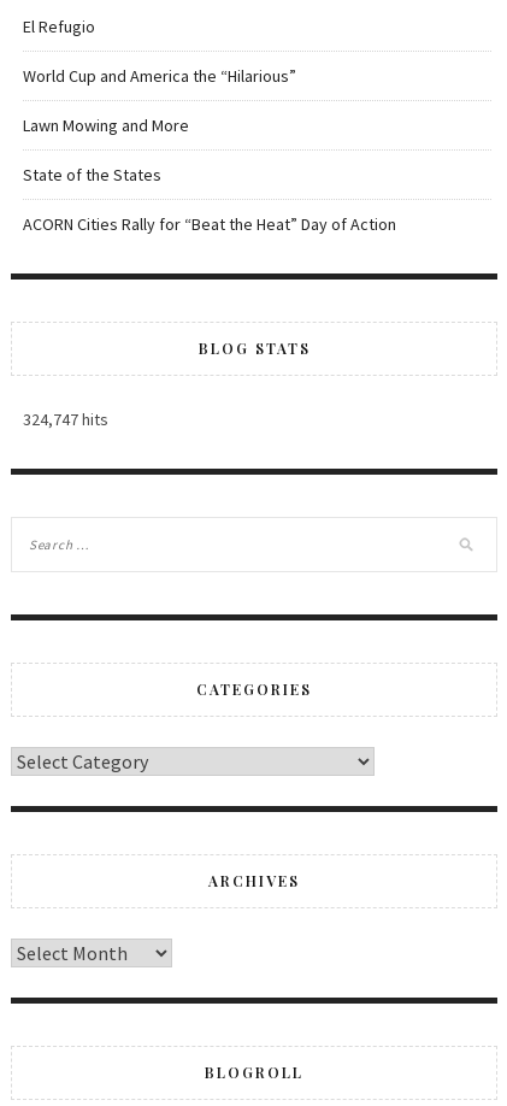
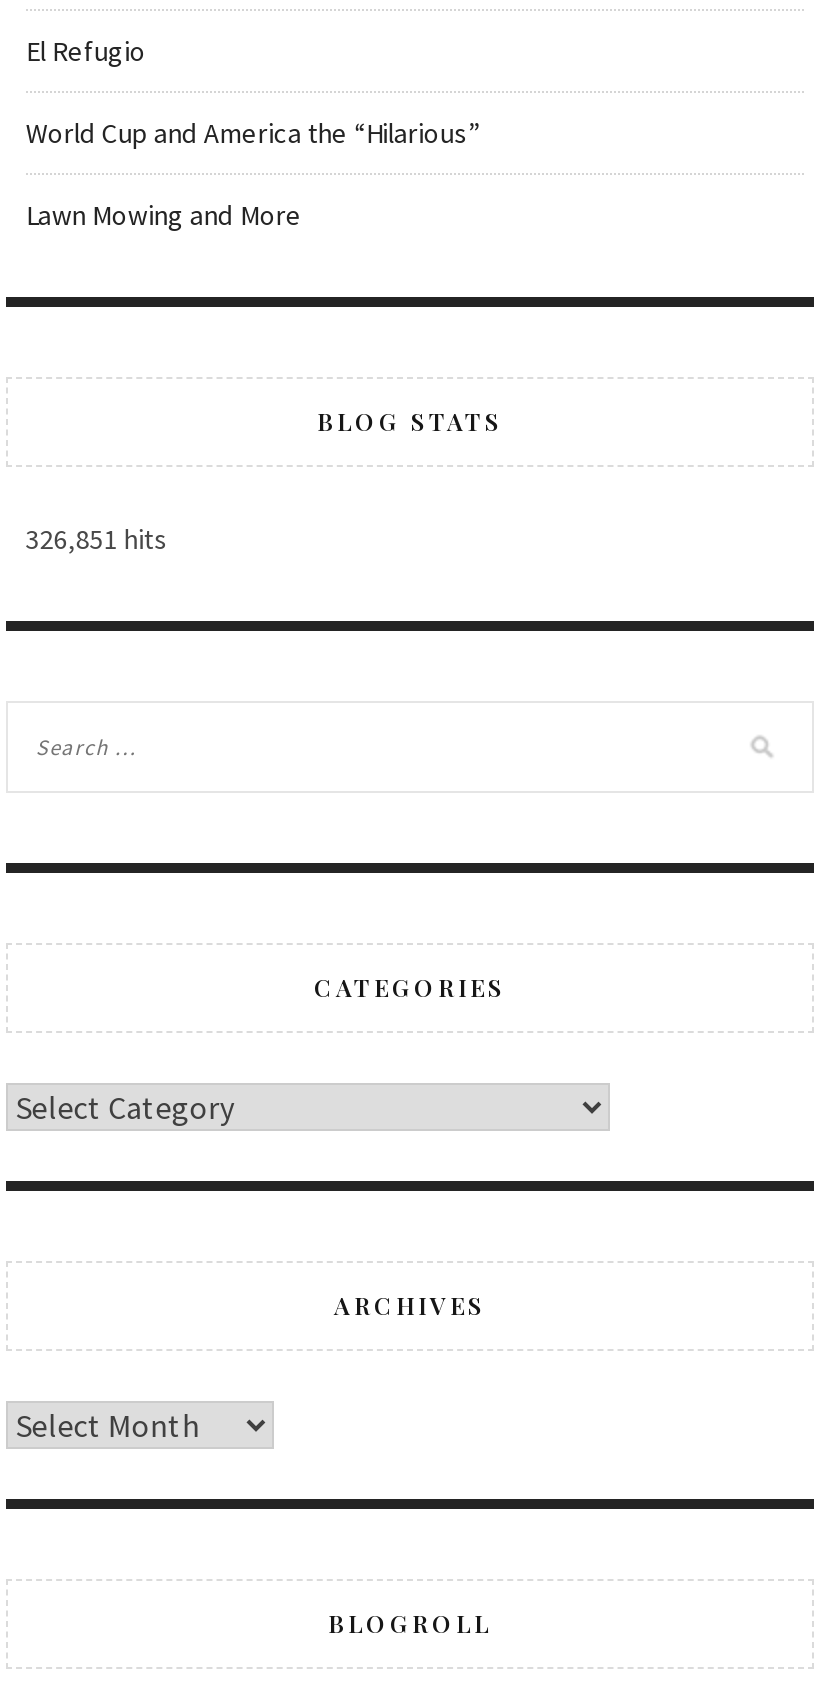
- State of the States
- ACORN Cities Rally for “Beat the Heat” Day of Action

- 324,747 hits
+ 326,851 hits
